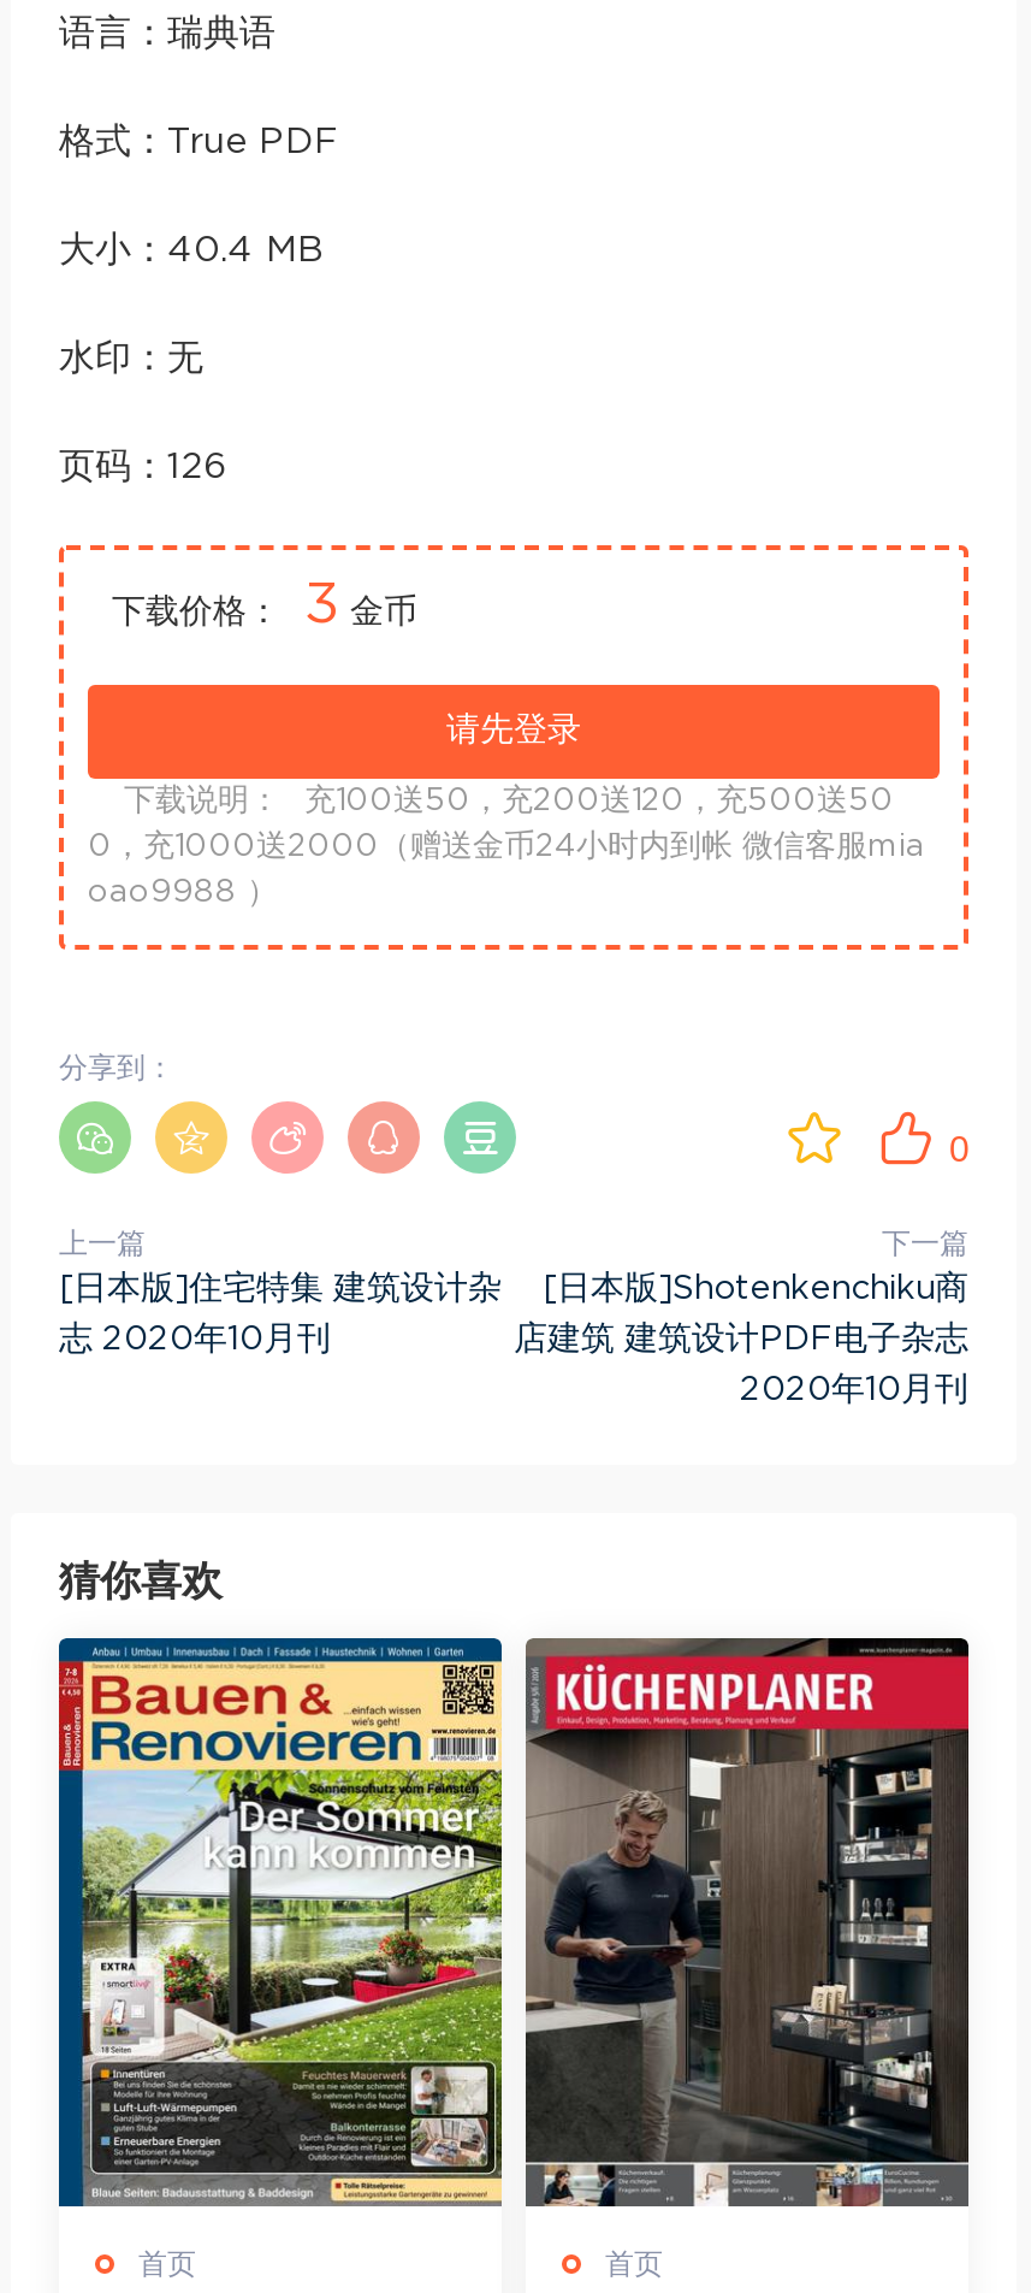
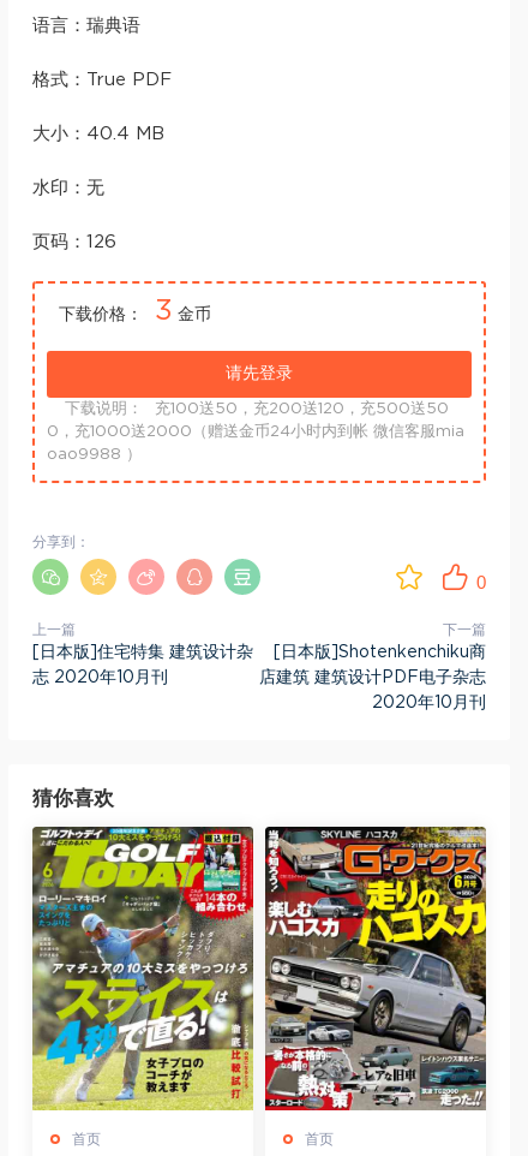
- [image]
+ [image]

- [image]
+ [image]
